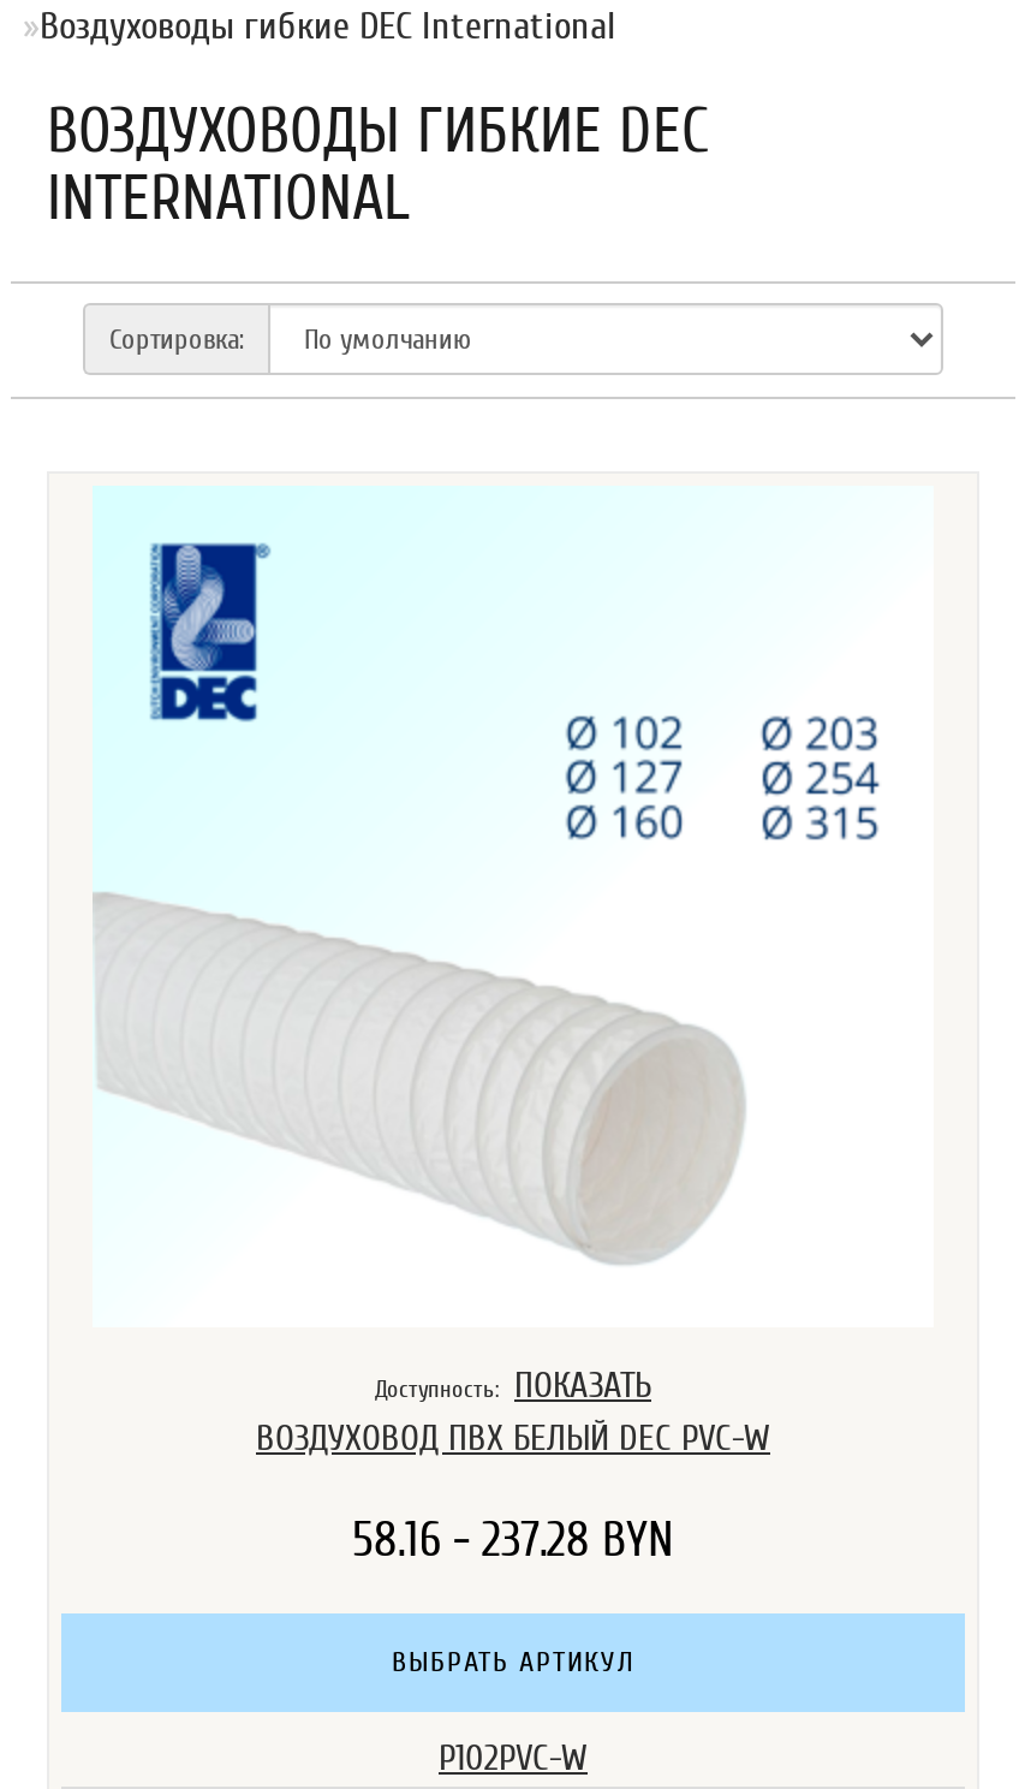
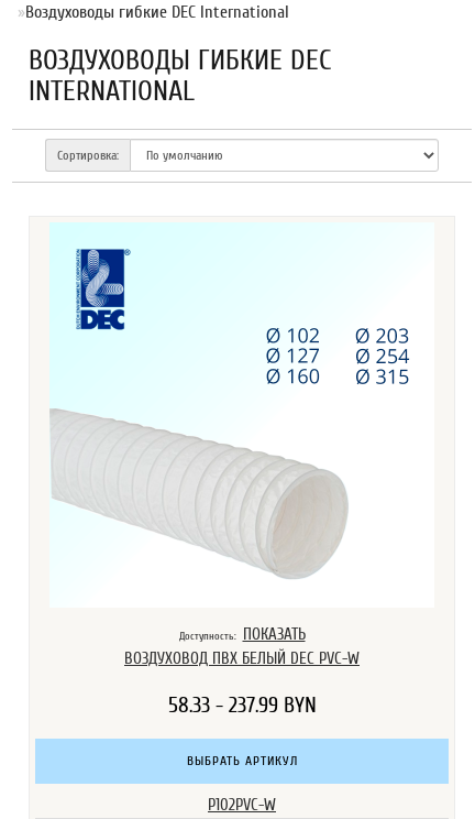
- 58.16 - 237.28 BYN
+ 58.33 - 237.99 BYN
